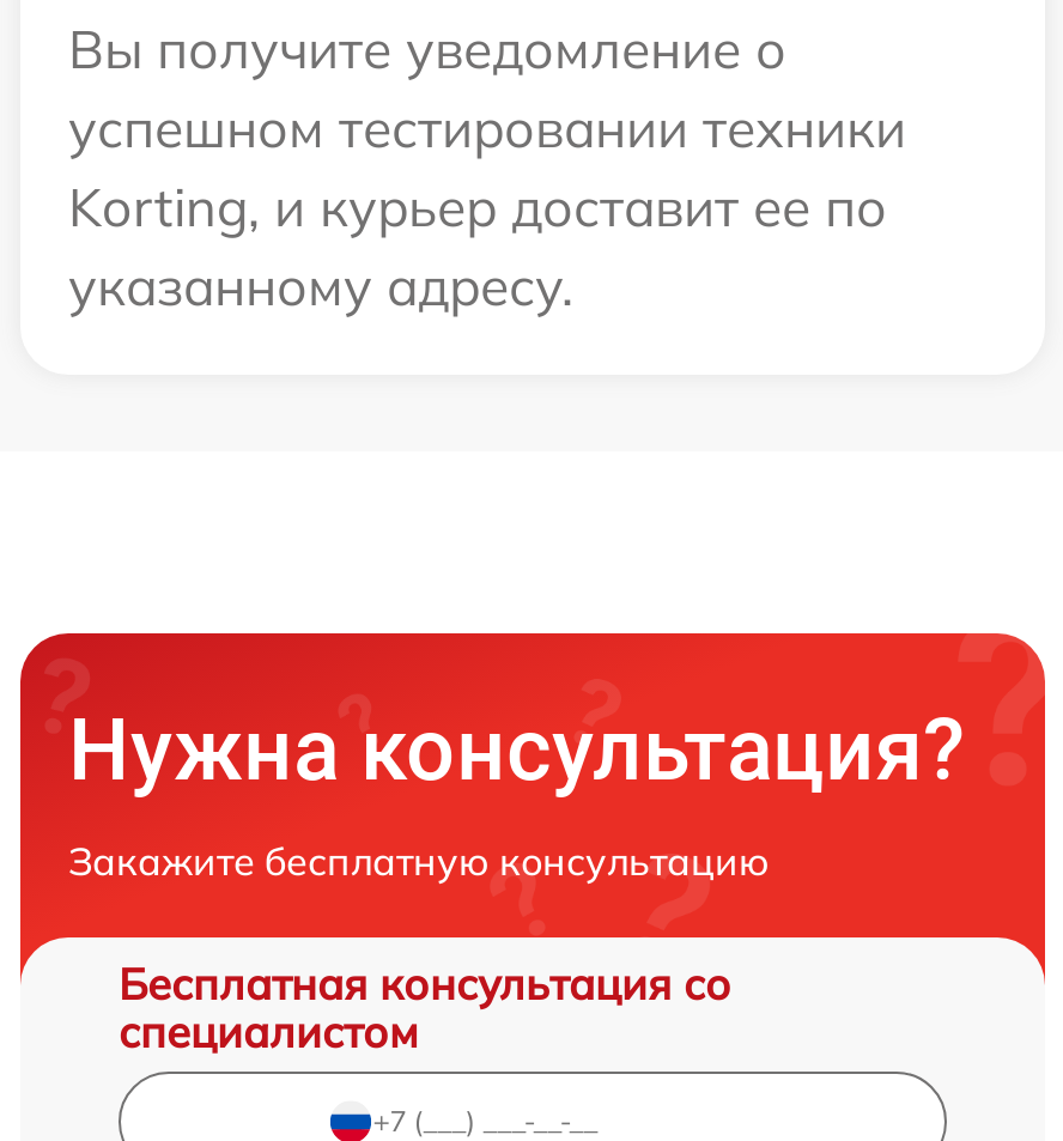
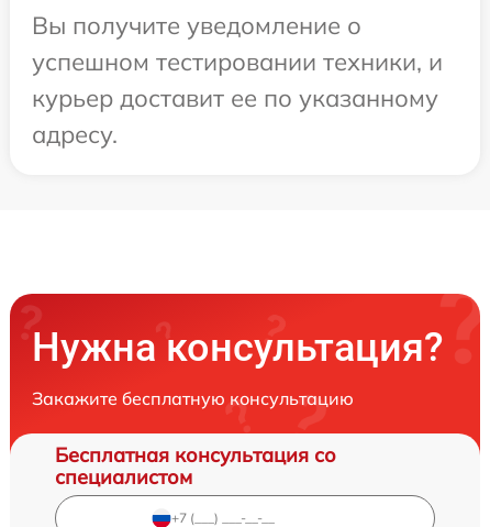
- успешном тестировании техники
- Korting, и курьер доставит ее по
- указанному адресу.
+ успешном тестировании техники, и
+ курьер доставит ее по указанному
+ адресу.
